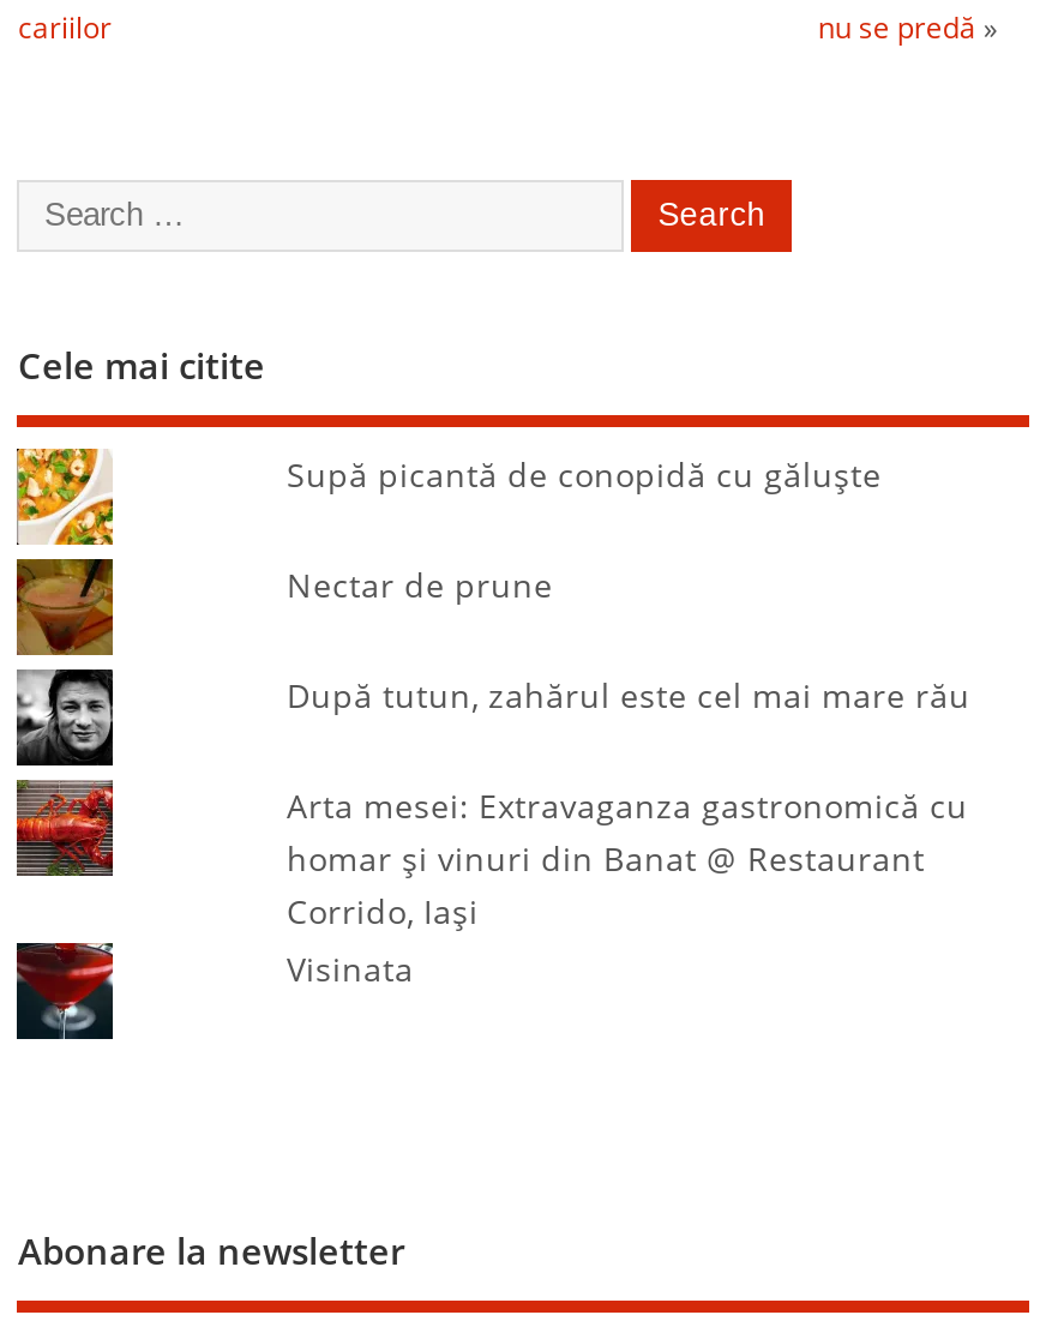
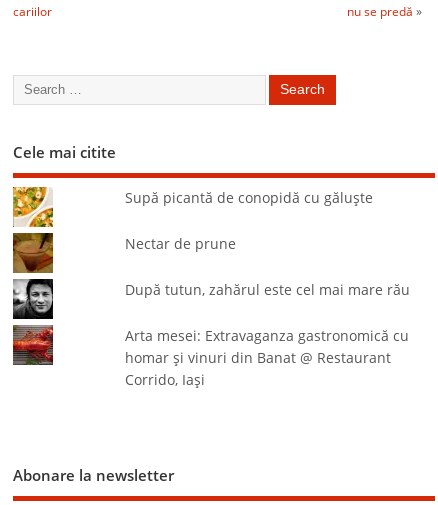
- [image]

- Visinata
